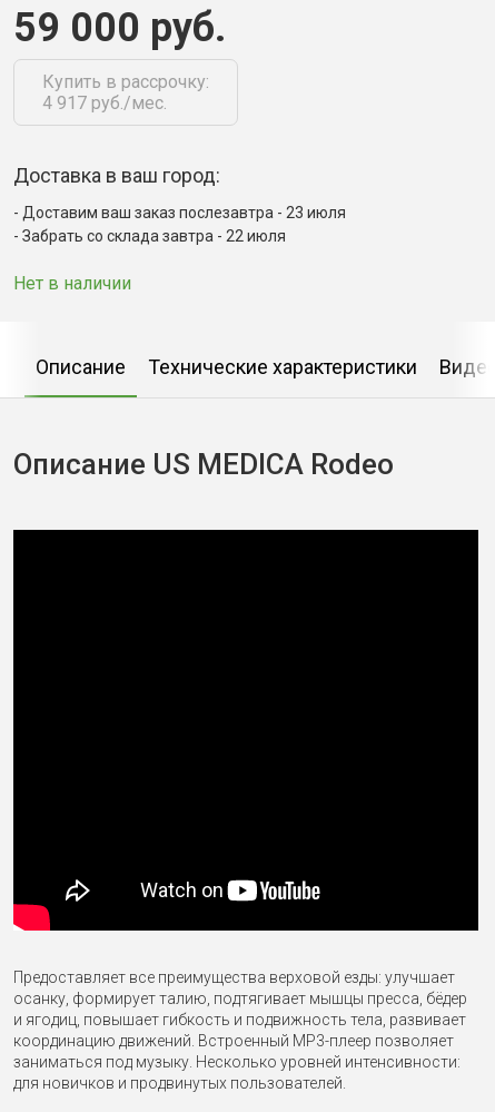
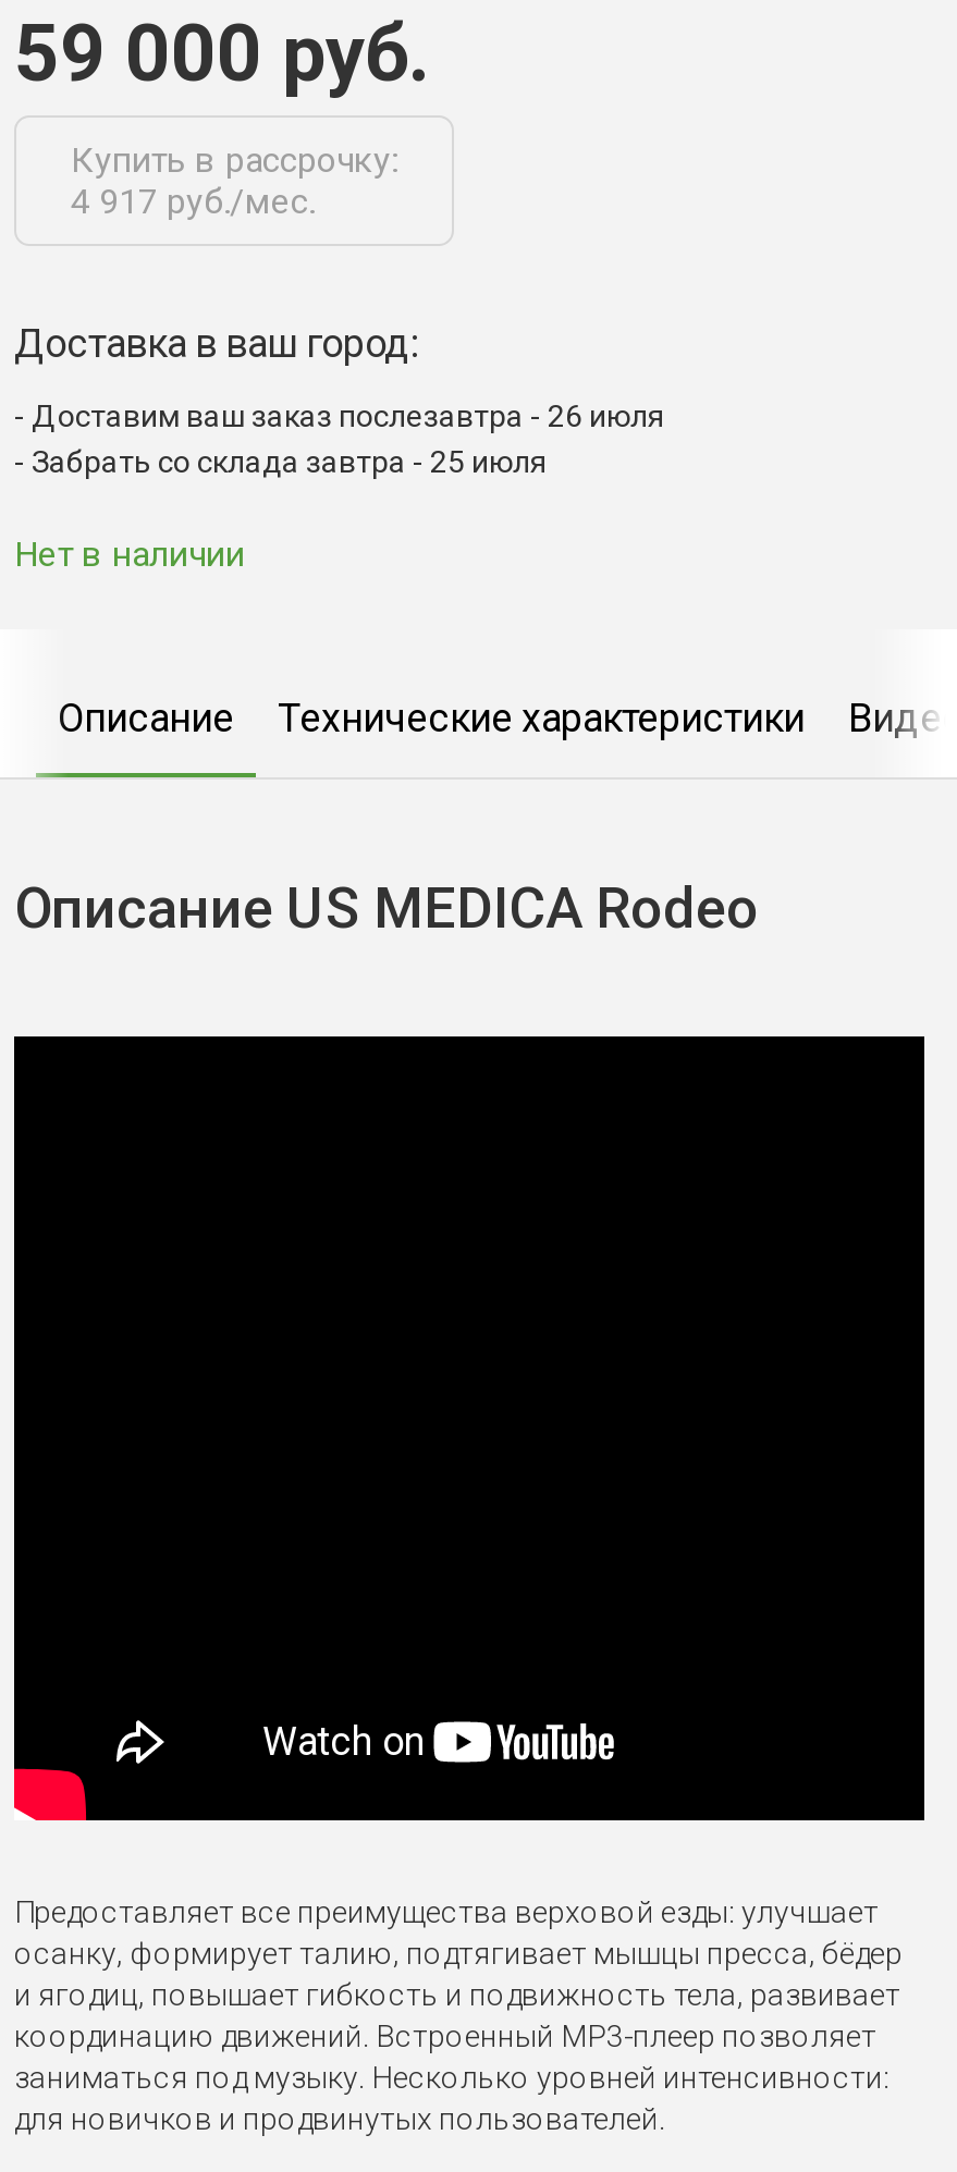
- Доставим ваш заказ послезавтра - 23 июля
+ Доставим ваш заказ послезавтра - 26 июля

- Забрать со склада завтра - 22 июля
+ Забрать со склада завтра - 25 июля
